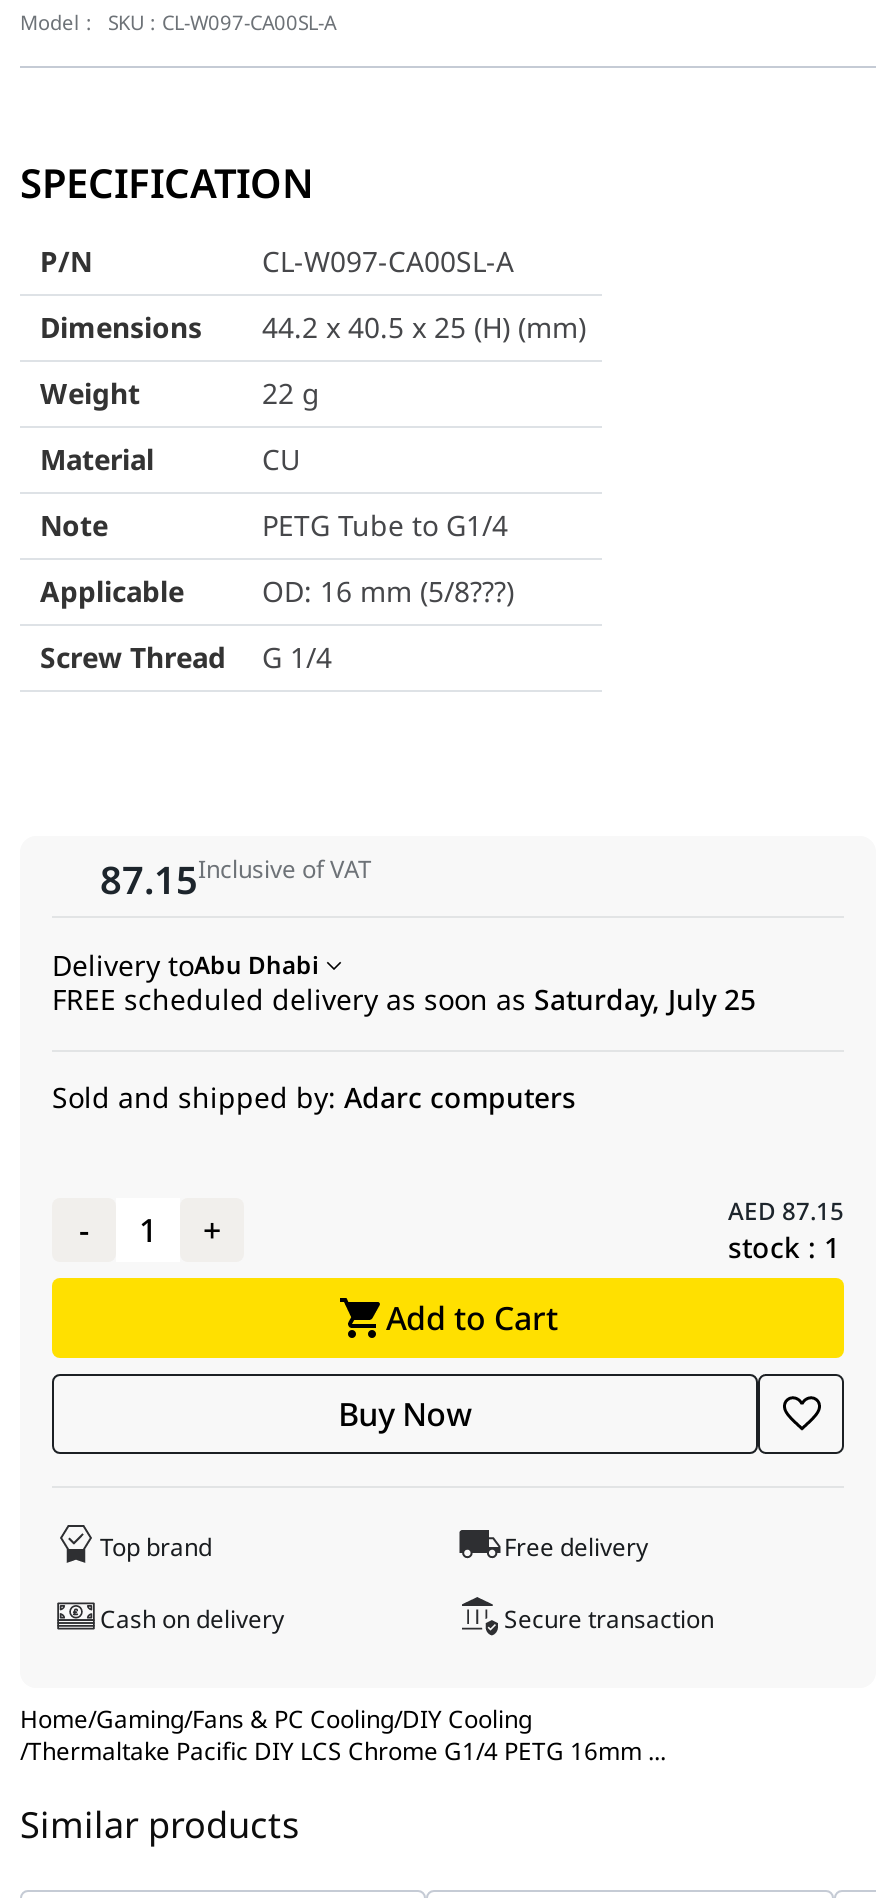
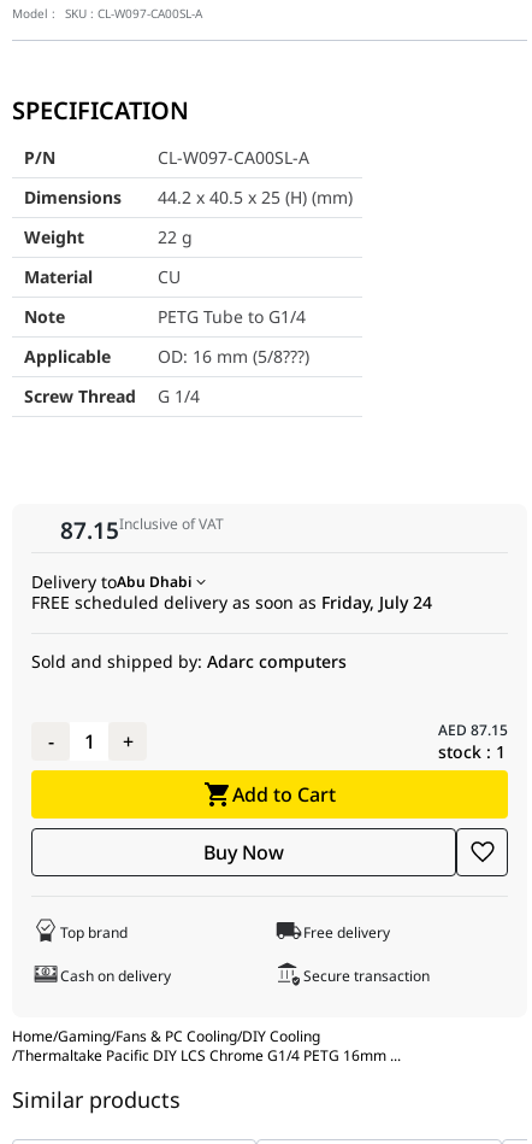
- FREE scheduled delivery as soon as Saturday, July 25
+ FREE scheduled delivery as soon as Friday, July 24
